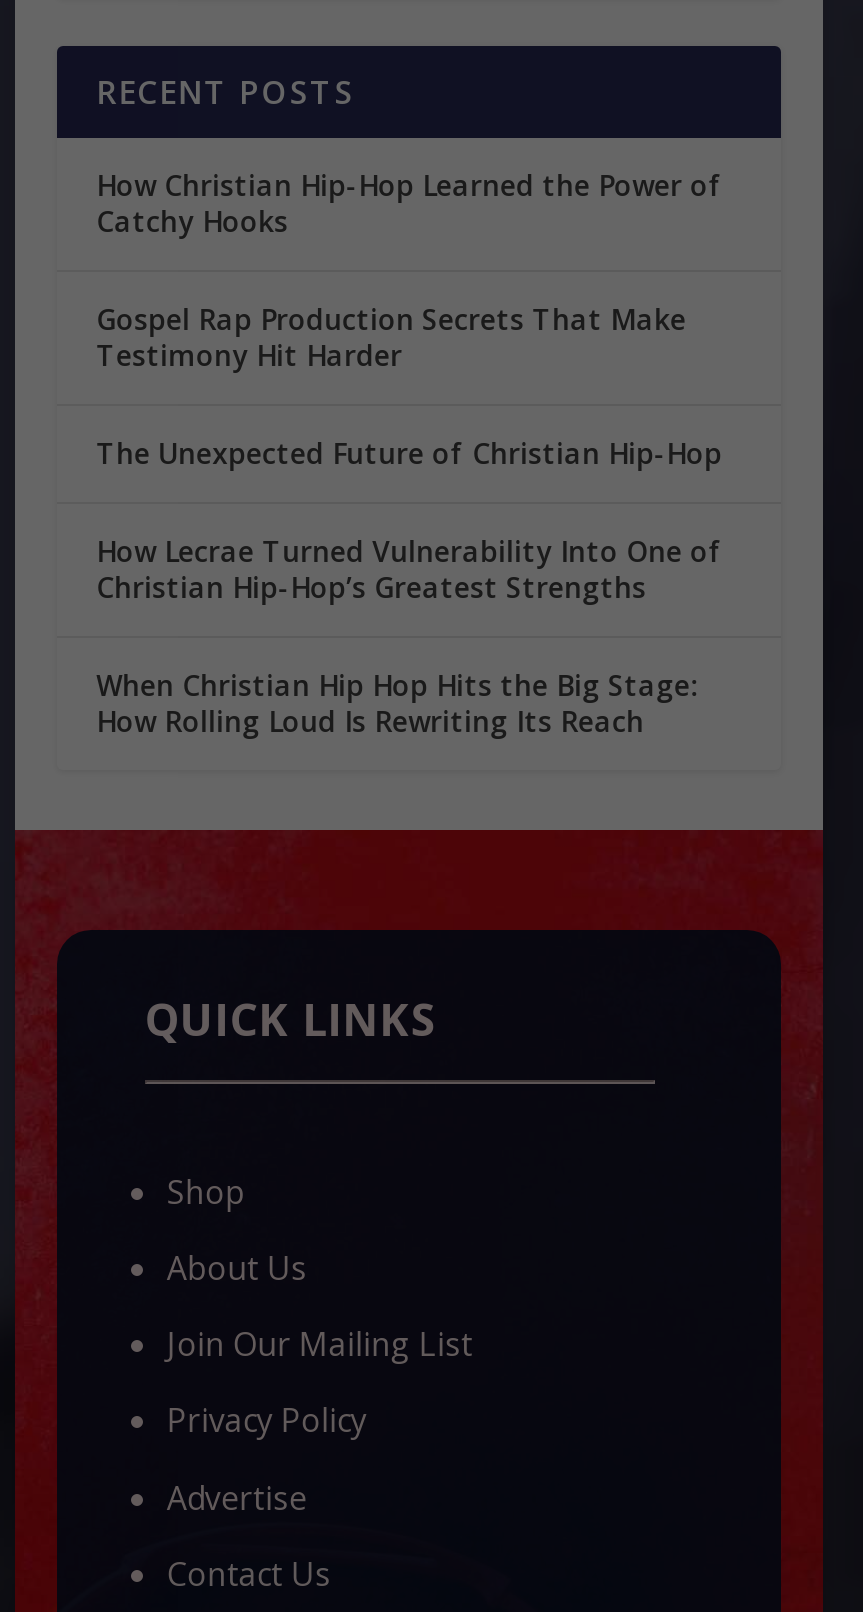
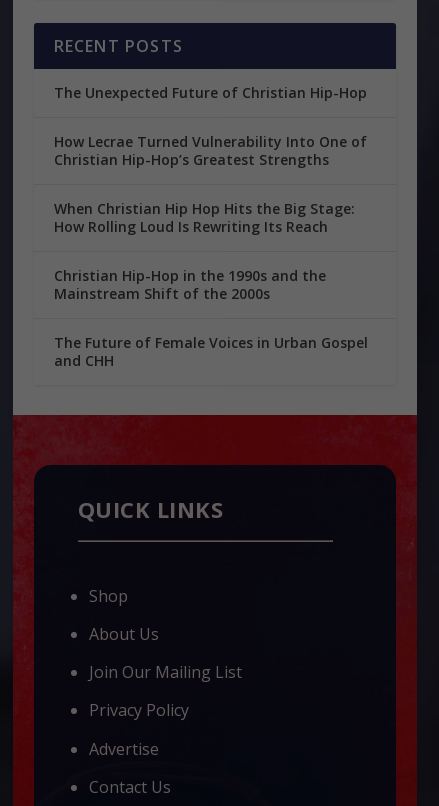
- How Christian Hip-Hop Learned the Power of
- Catchy Hooks
- Gospel Rap Production Secrets That Make
- Testimony Hit Harder

moved up: The Unexpected Future of Christian Hip-Hop | How Lecrae Turned Vulnerability Into One of | Christian Hip-Hop’s Greatest Strengths | When Christian Hip Hop Hits the Big Stage: | How Rolling Loud Is Rewriting Its Reach

+ Christian Hip-Hop in the 1990s and the
+ Mainstream Shift of the 2000s
+ The Future of Female Voices in Urban Gospel
+ and CHH
